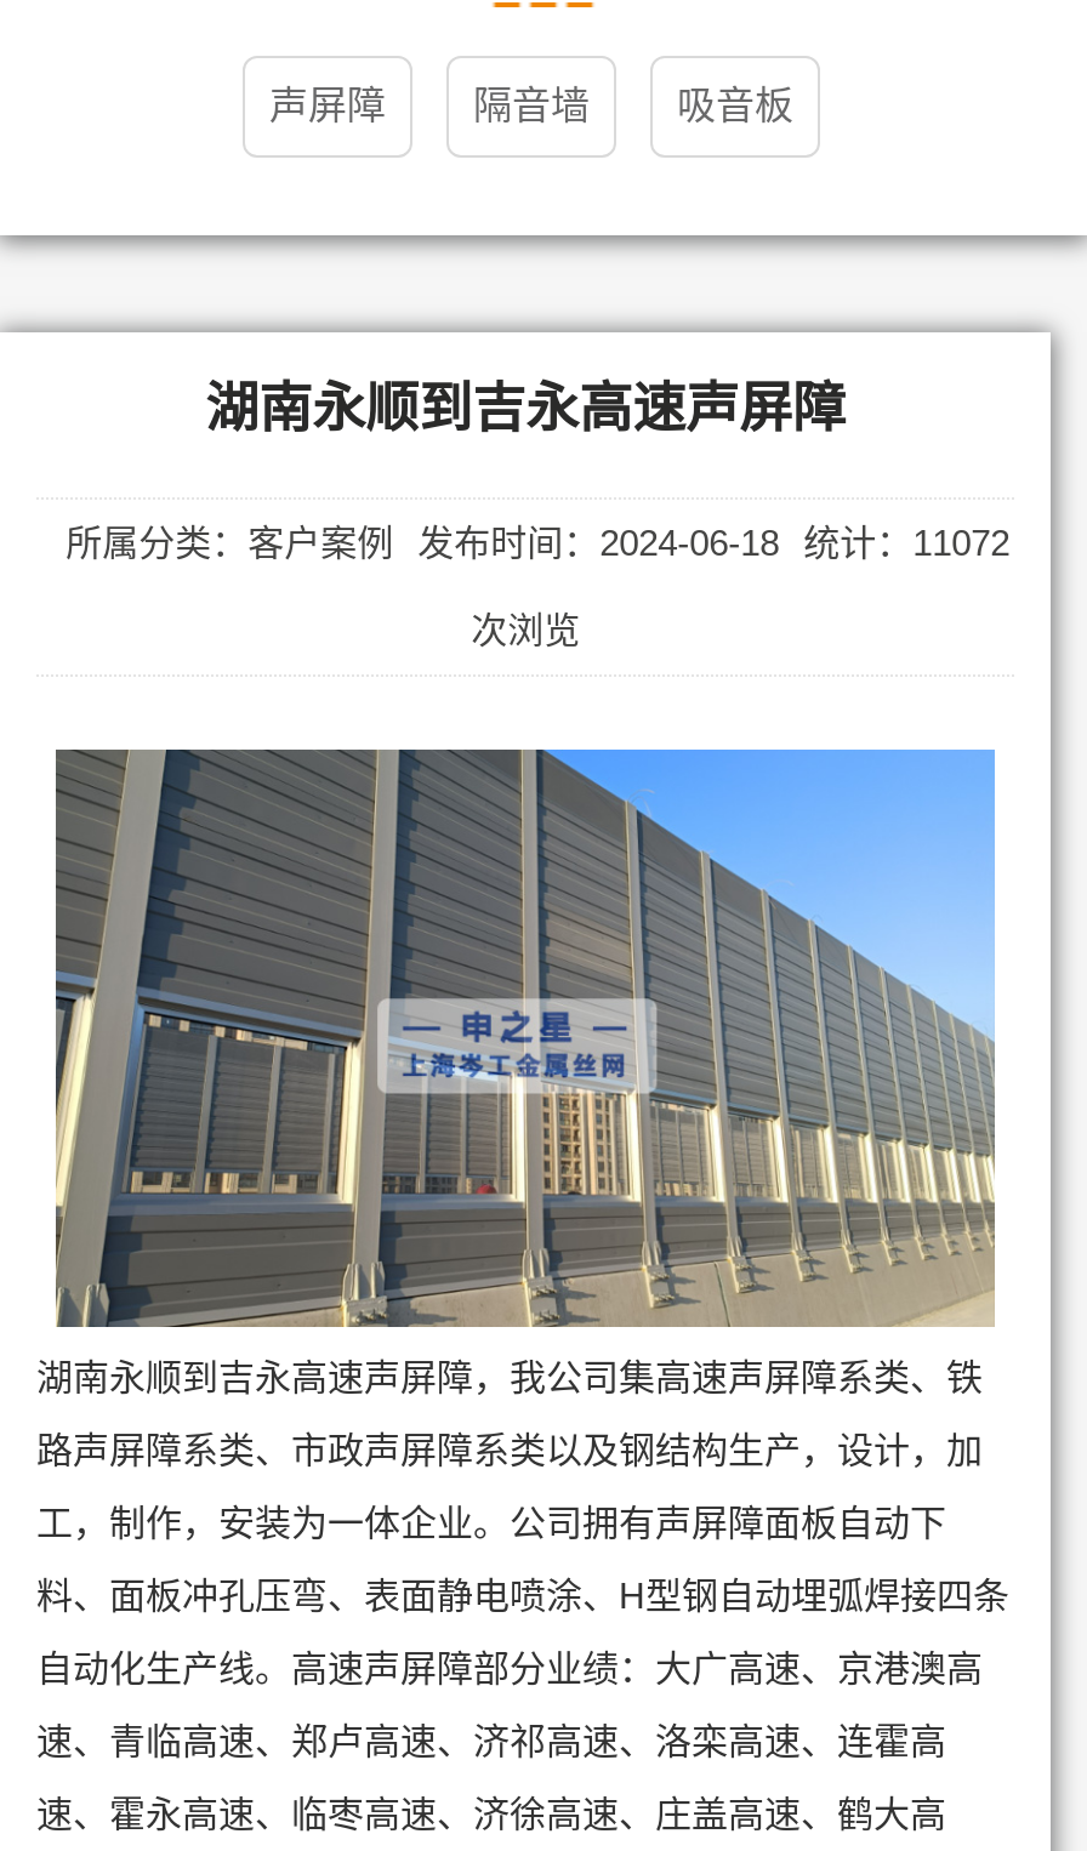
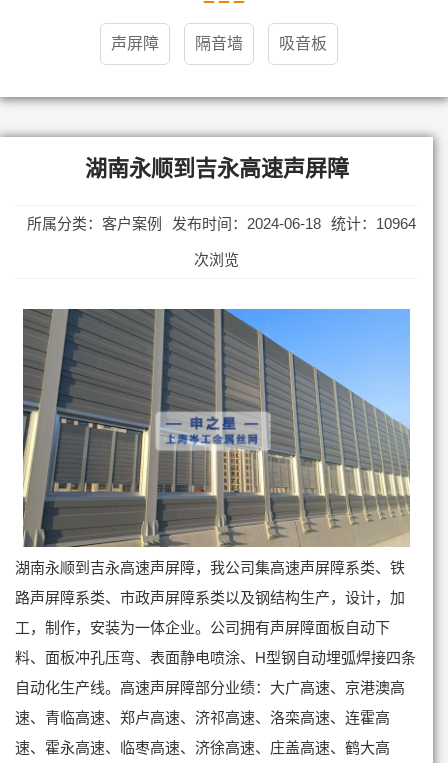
- 所属分类：客户案例 发布时间：2024-06-18 统计：11072
+ 所属分类：客户案例 发布时间：2024-06-18 统计：10964
